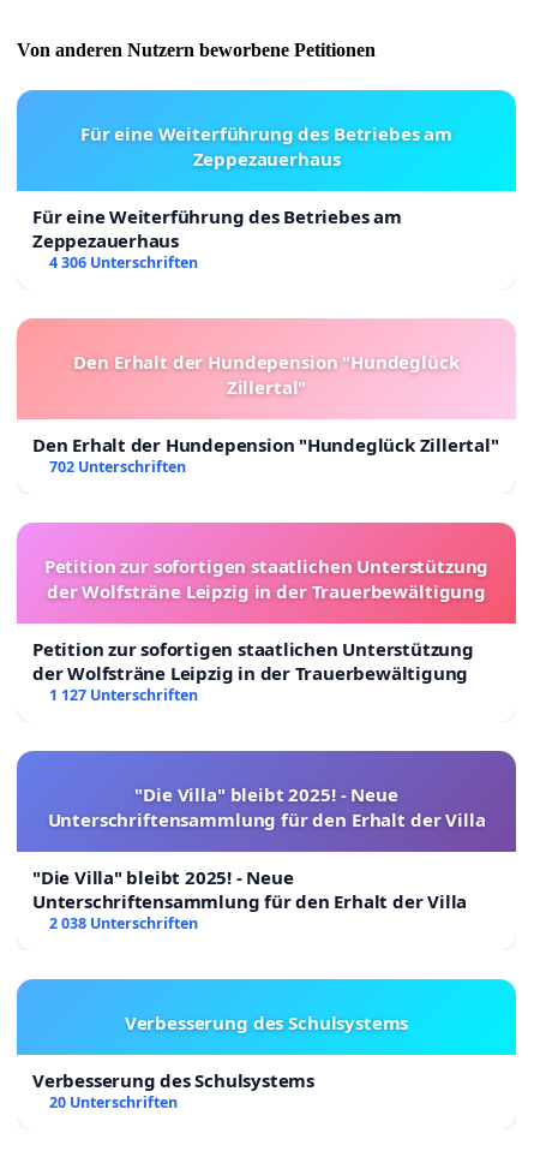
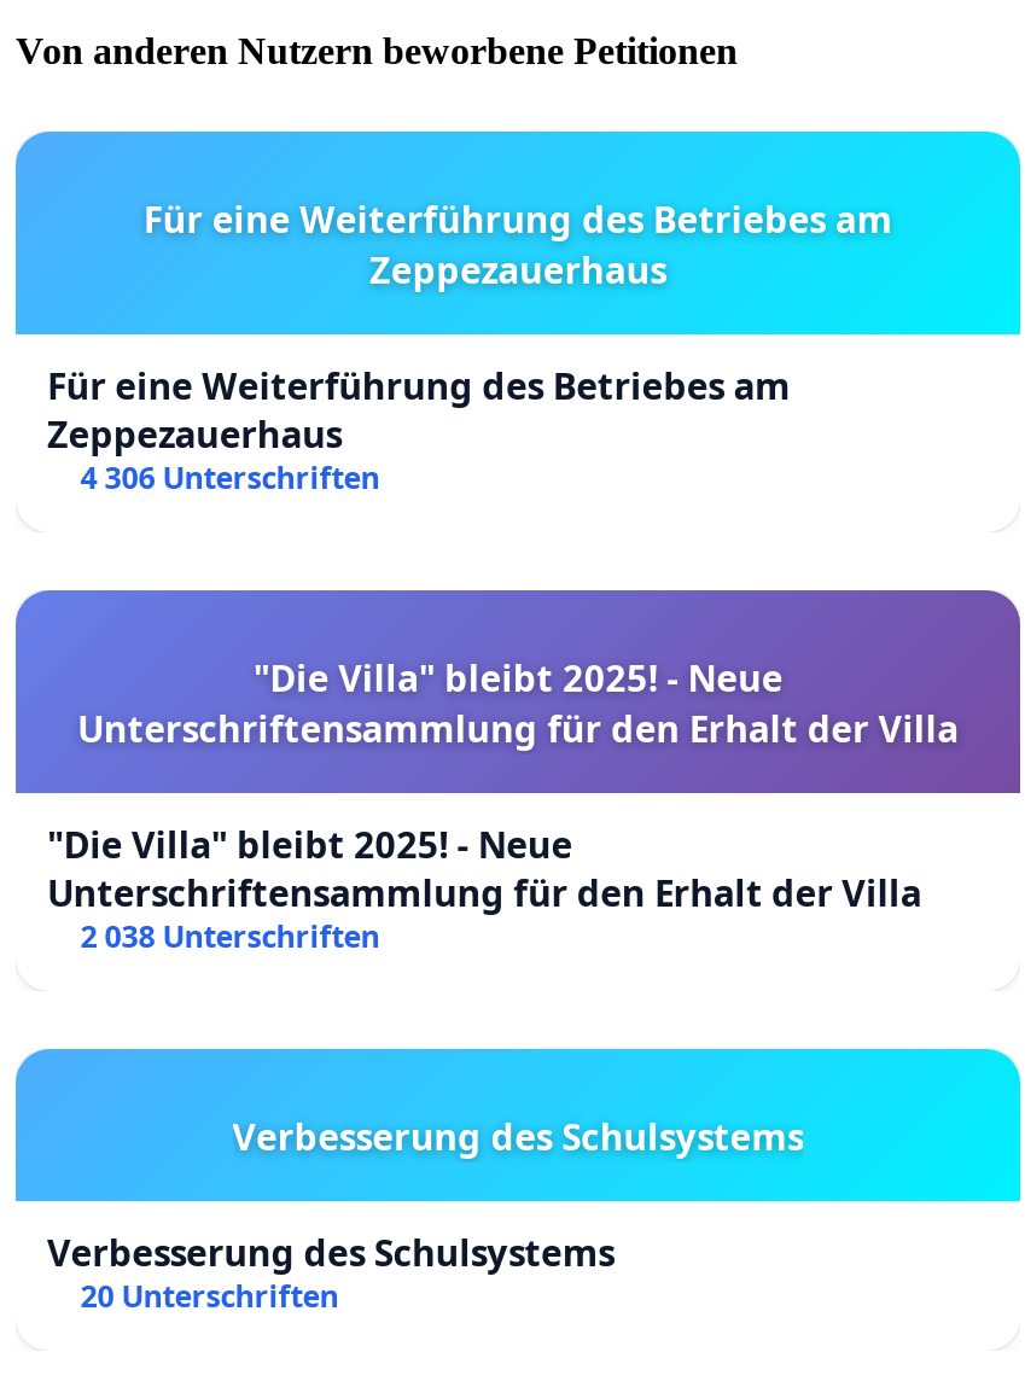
- [image]
- Den Erhalt der Hundepension "Hundeglück
- Zillertal"
- Den Erhalt der Hundepension "Hundeglück Zillertal"
- 702 Unterschriften

- [image]
- Petition zur sofortigen staatlichen Unterstützung
- der Wolfsträne Leipzig in der Trauerbewältigung
- Petition zur sofortigen staatlichen Unterstützung
- der Wolfsträne Leipzig in der Trauerbewältigung
- 1 127 Unterschriften
